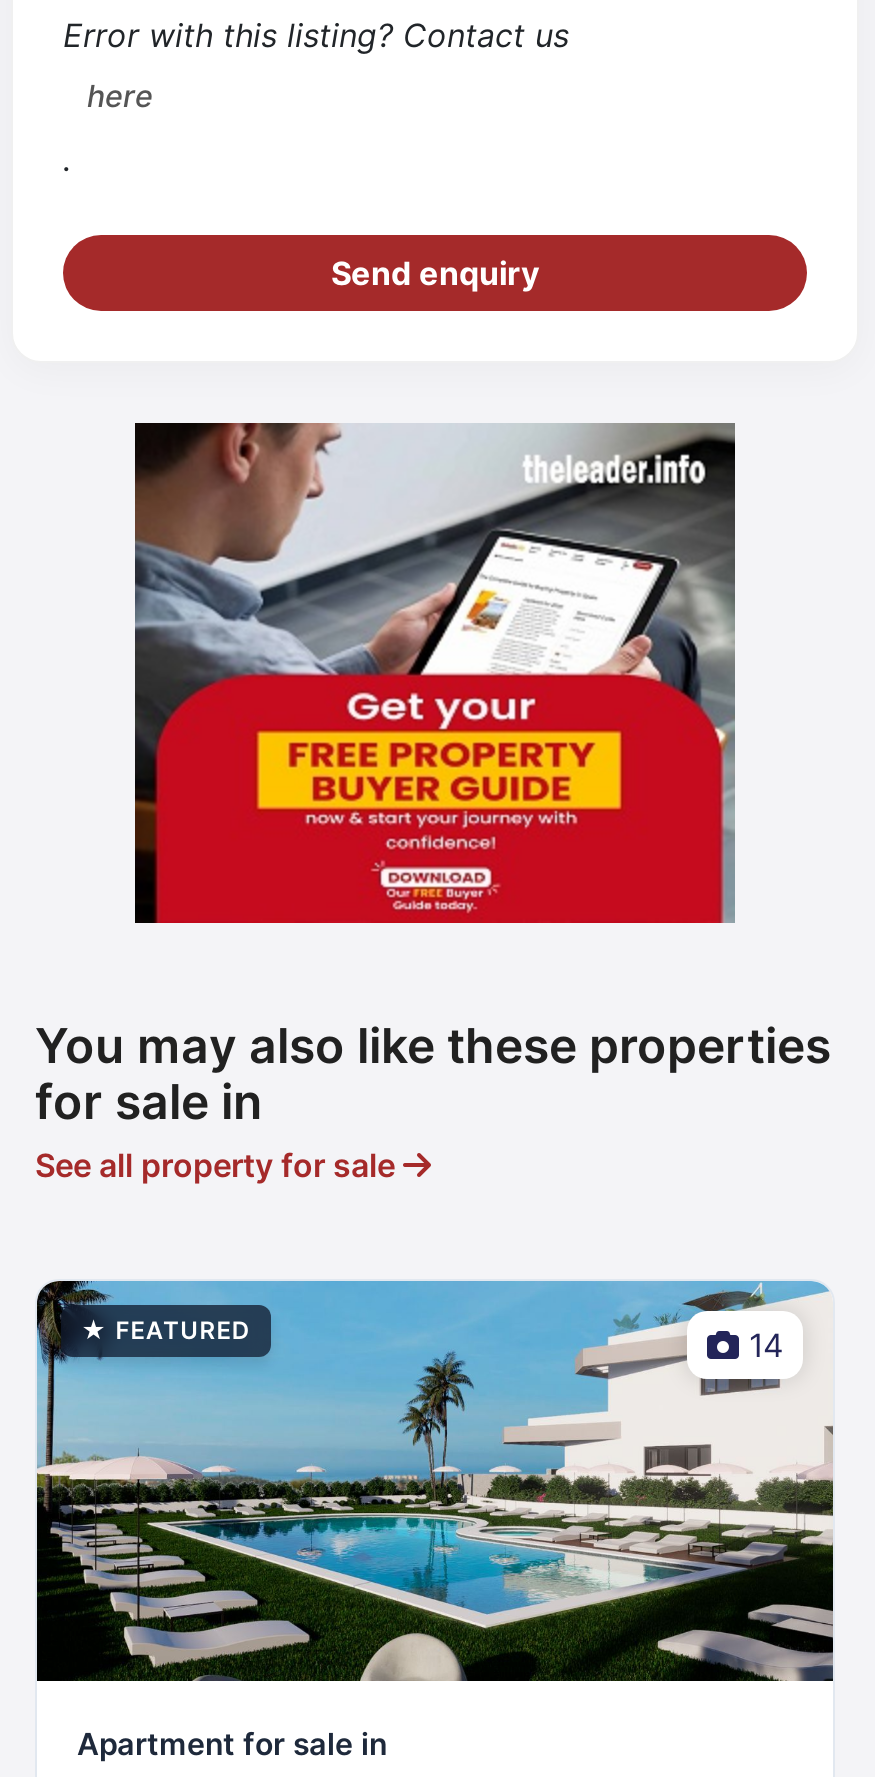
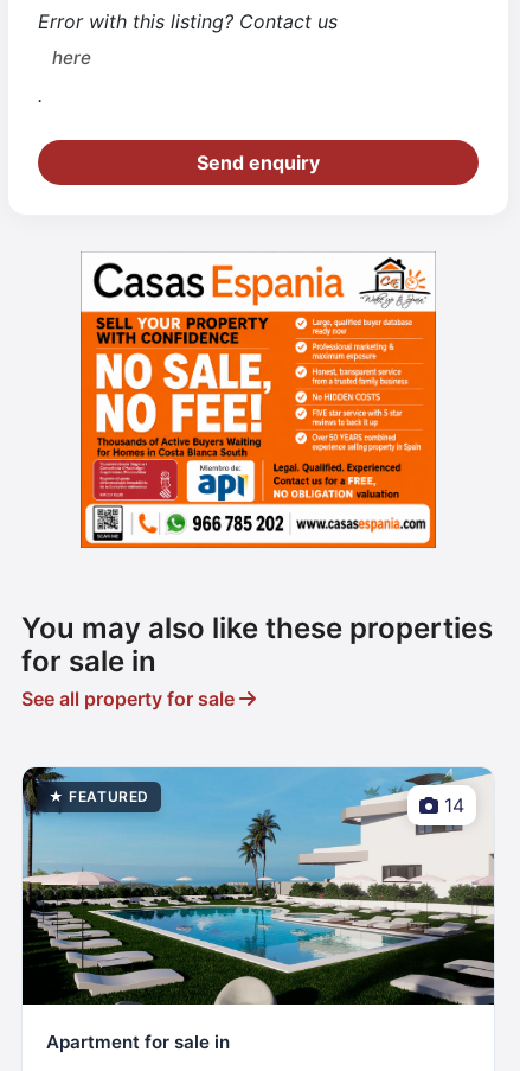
- [image]
+ [image]
